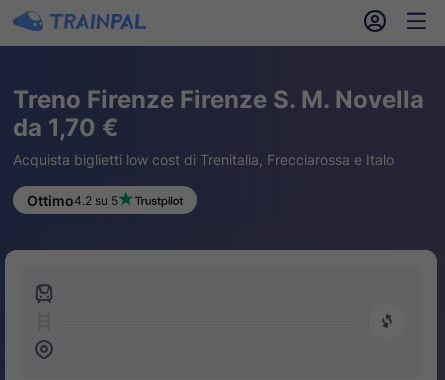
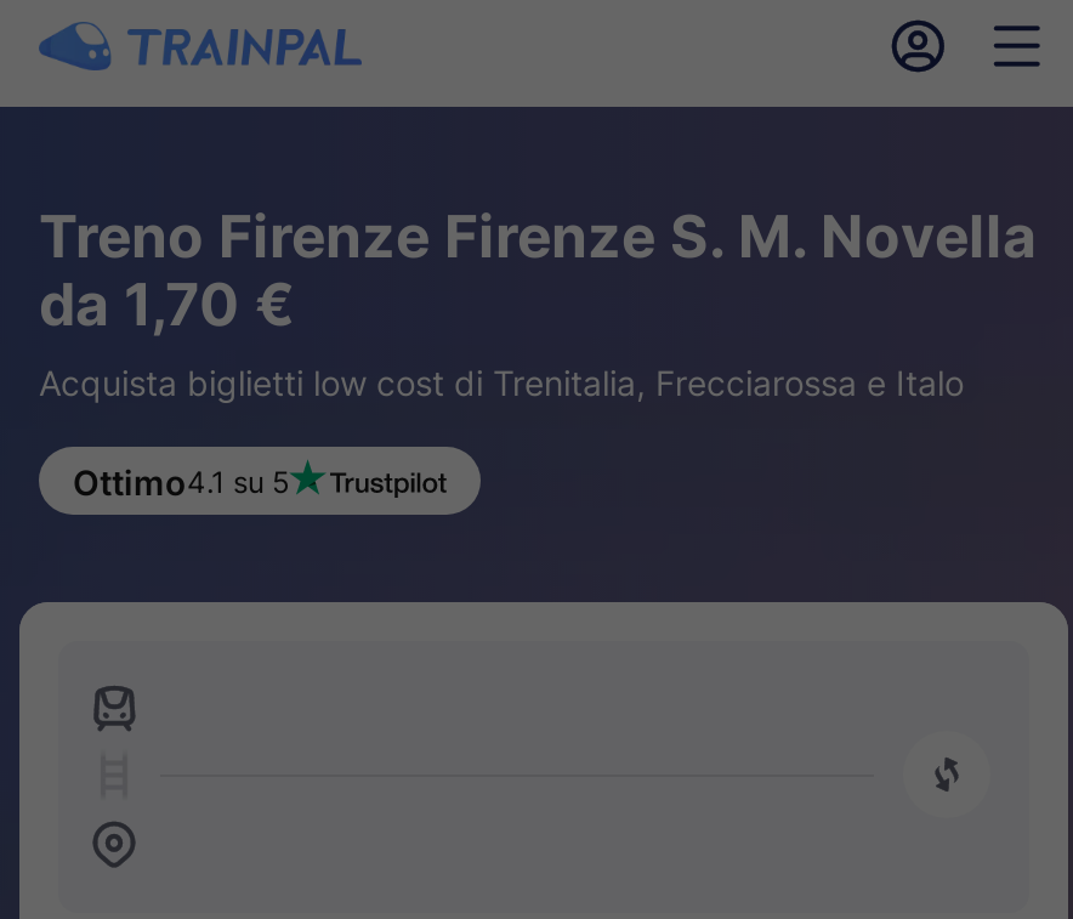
- Ottimo4.2 su 5
+ Ottimo4.1 su 5
